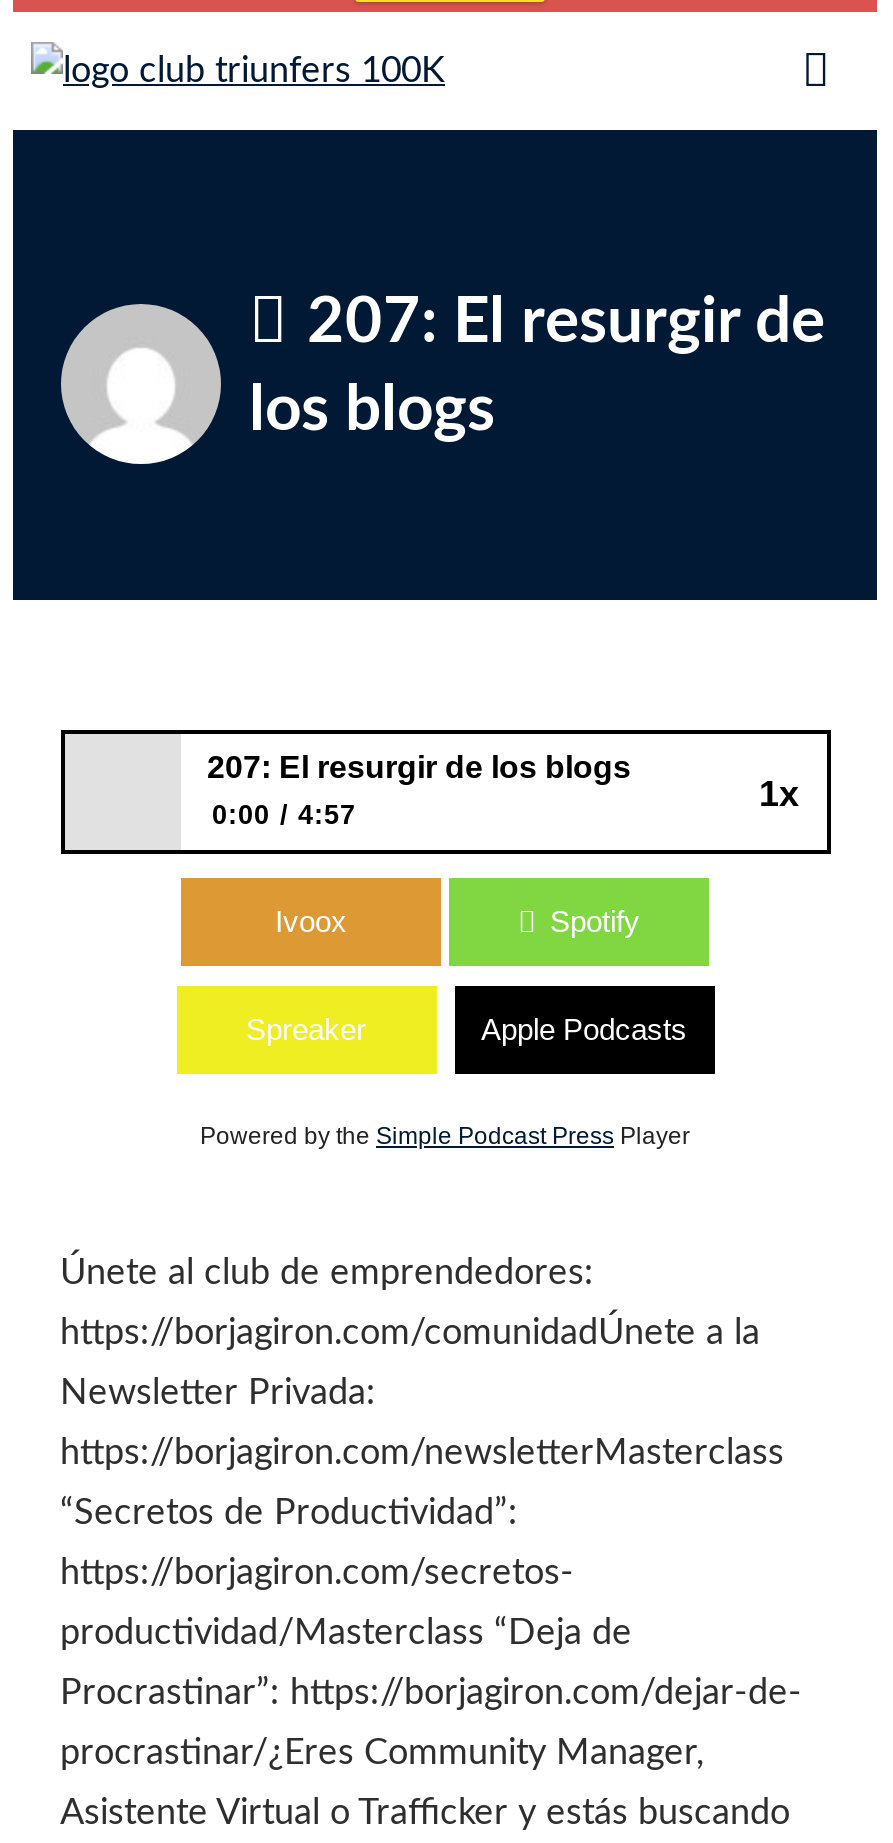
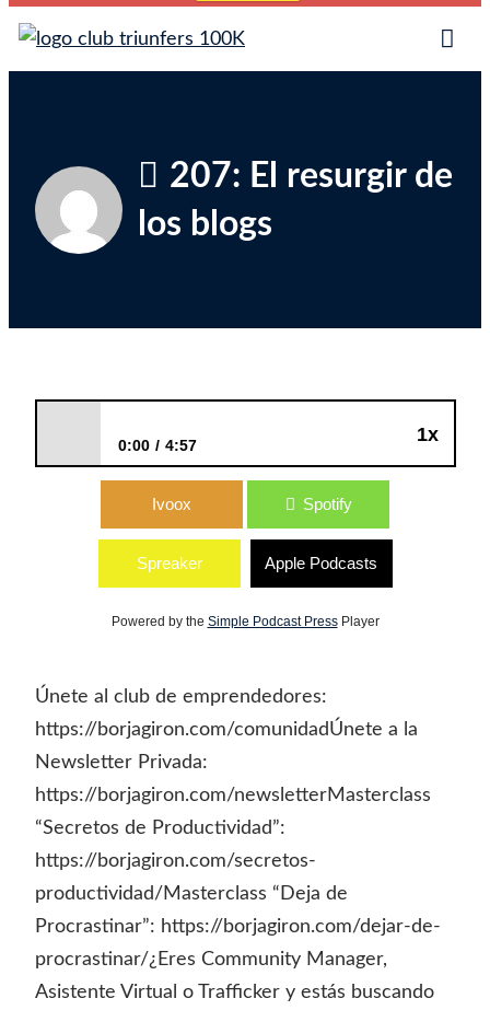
- 207: El resurgir de los blogs
